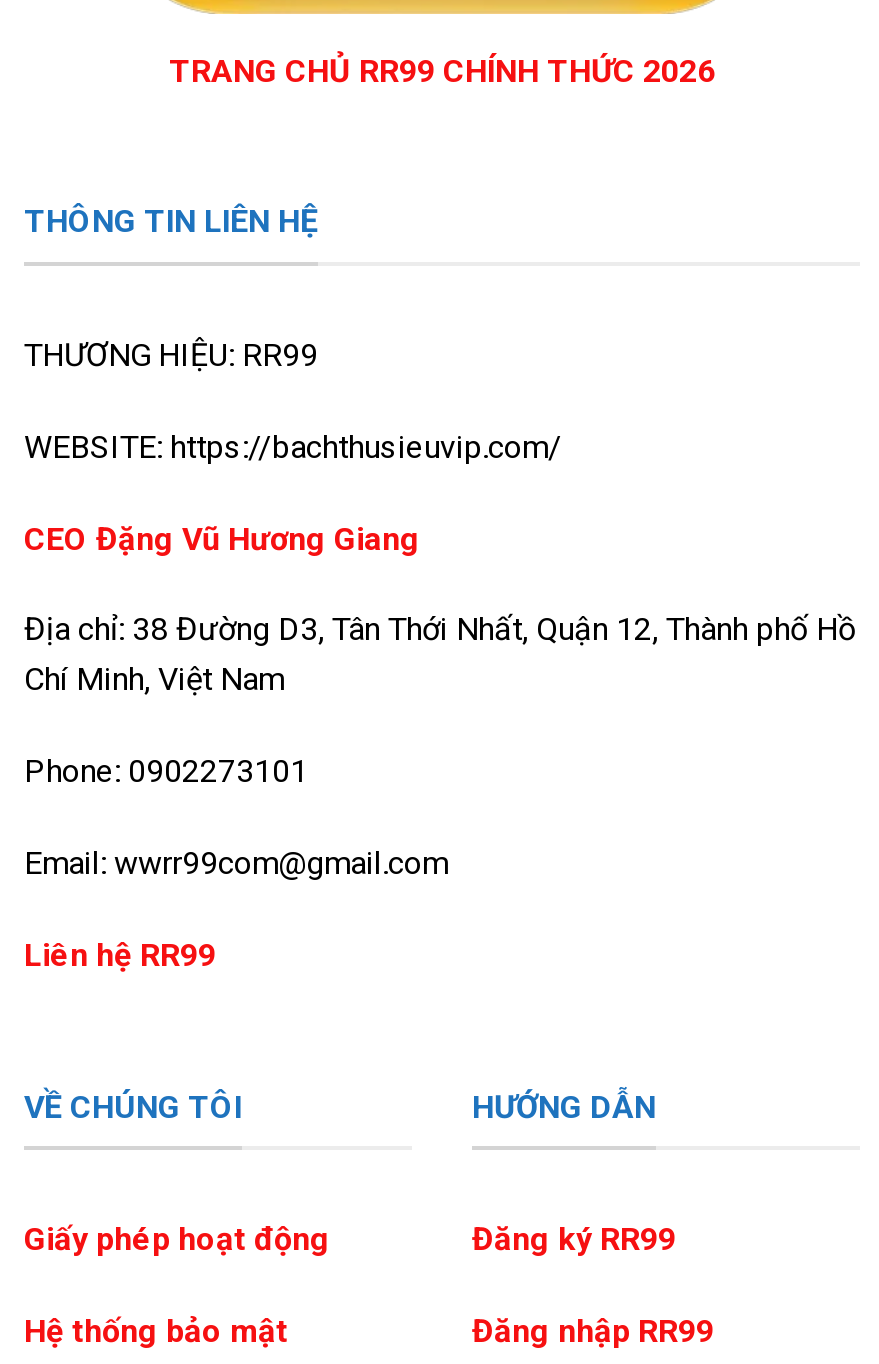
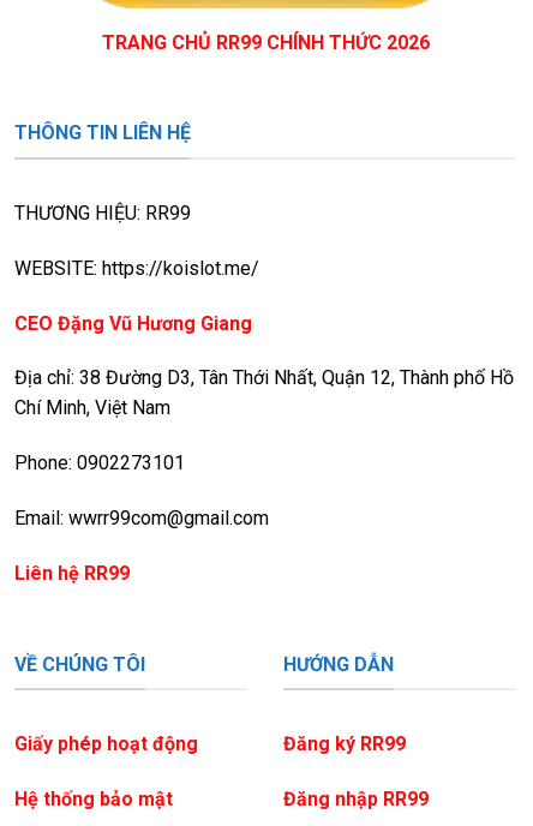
- WEBSITE: https://bachthusieuvip.com/
+ WEBSITE: https://koislot.me/
